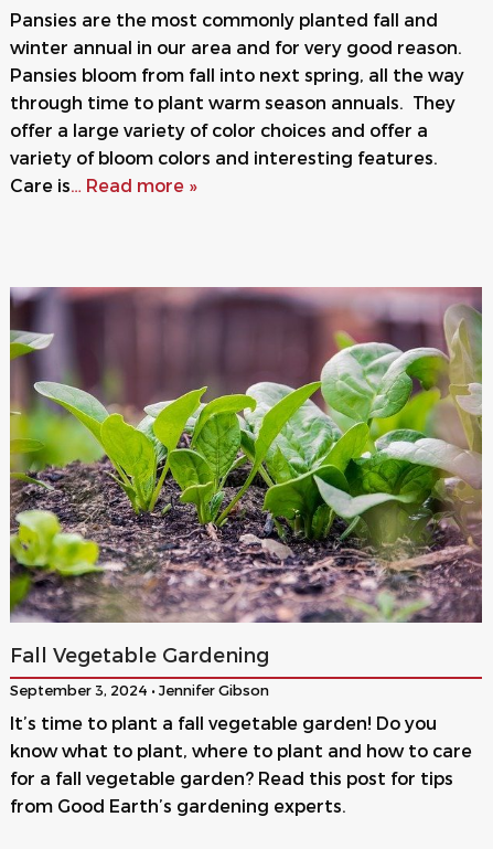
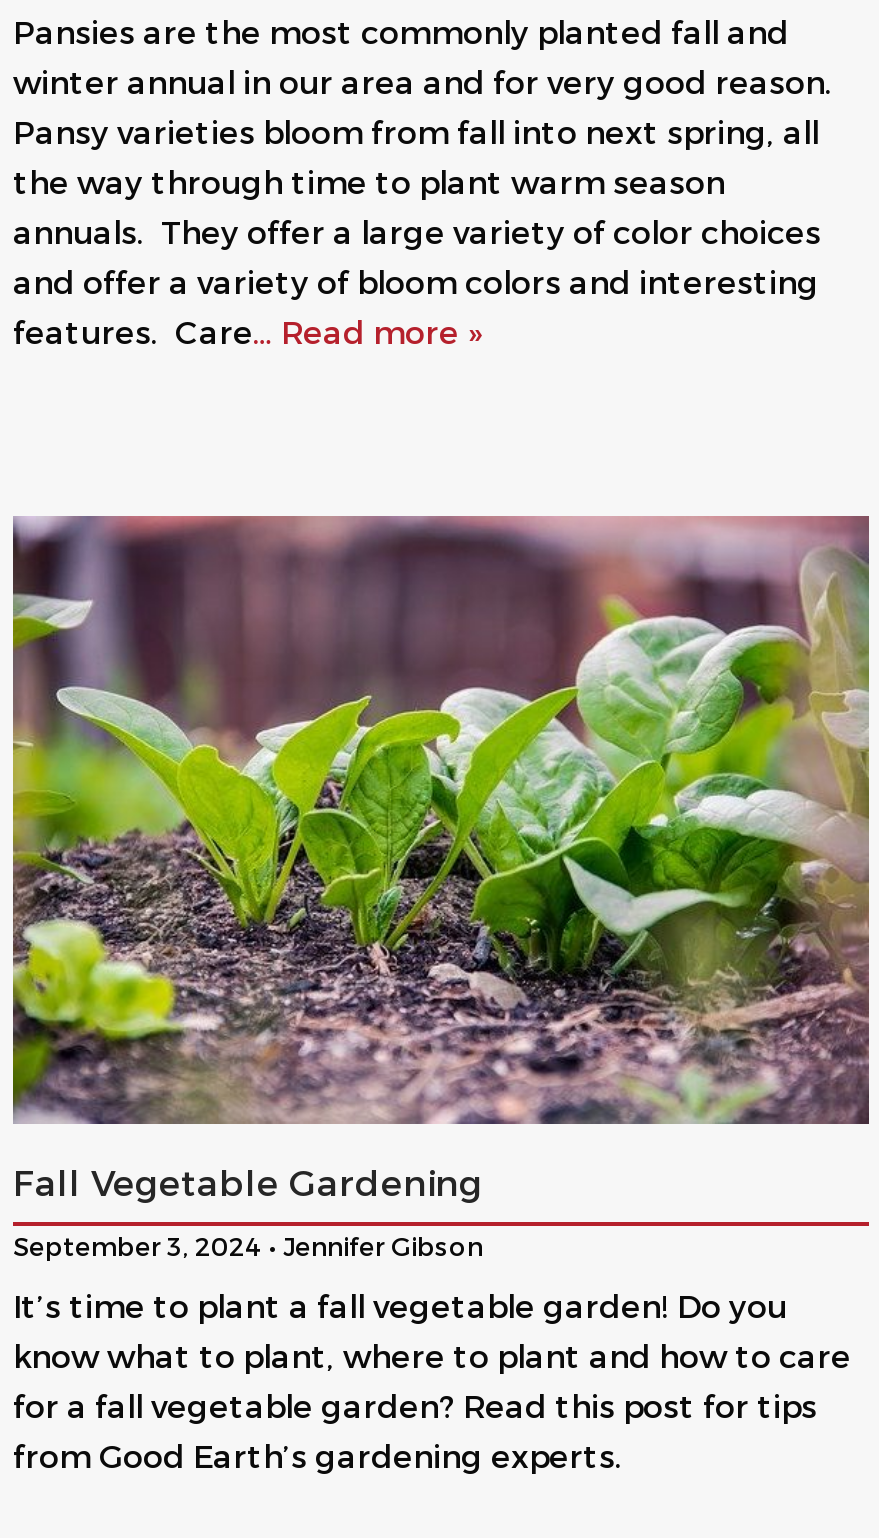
- Pansies bloom from fall into next spring, all the way
- through time to plant warm season annuals. They
- offer a large variety of color choices and offer a
- variety of bloom colors and interesting features.
- Care is… Read more »
+ Pansy varieties bloom from fall into next spring, all
+ the way through time to plant warm season
+ annuals. They offer a large variety of color choices
+ and offer a variety of bloom colors and interesting
+ features. Care… Read more »
